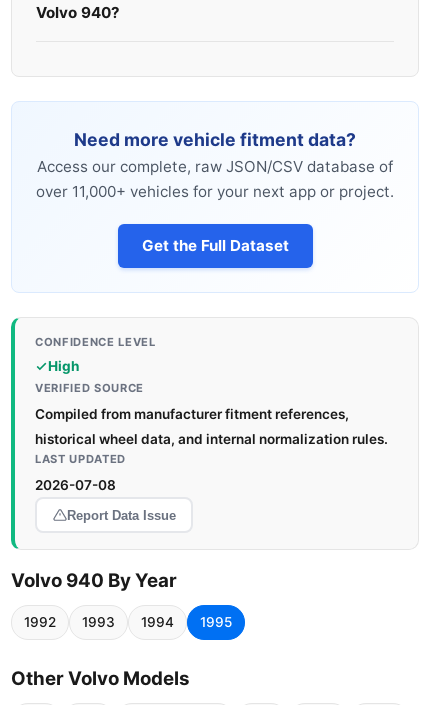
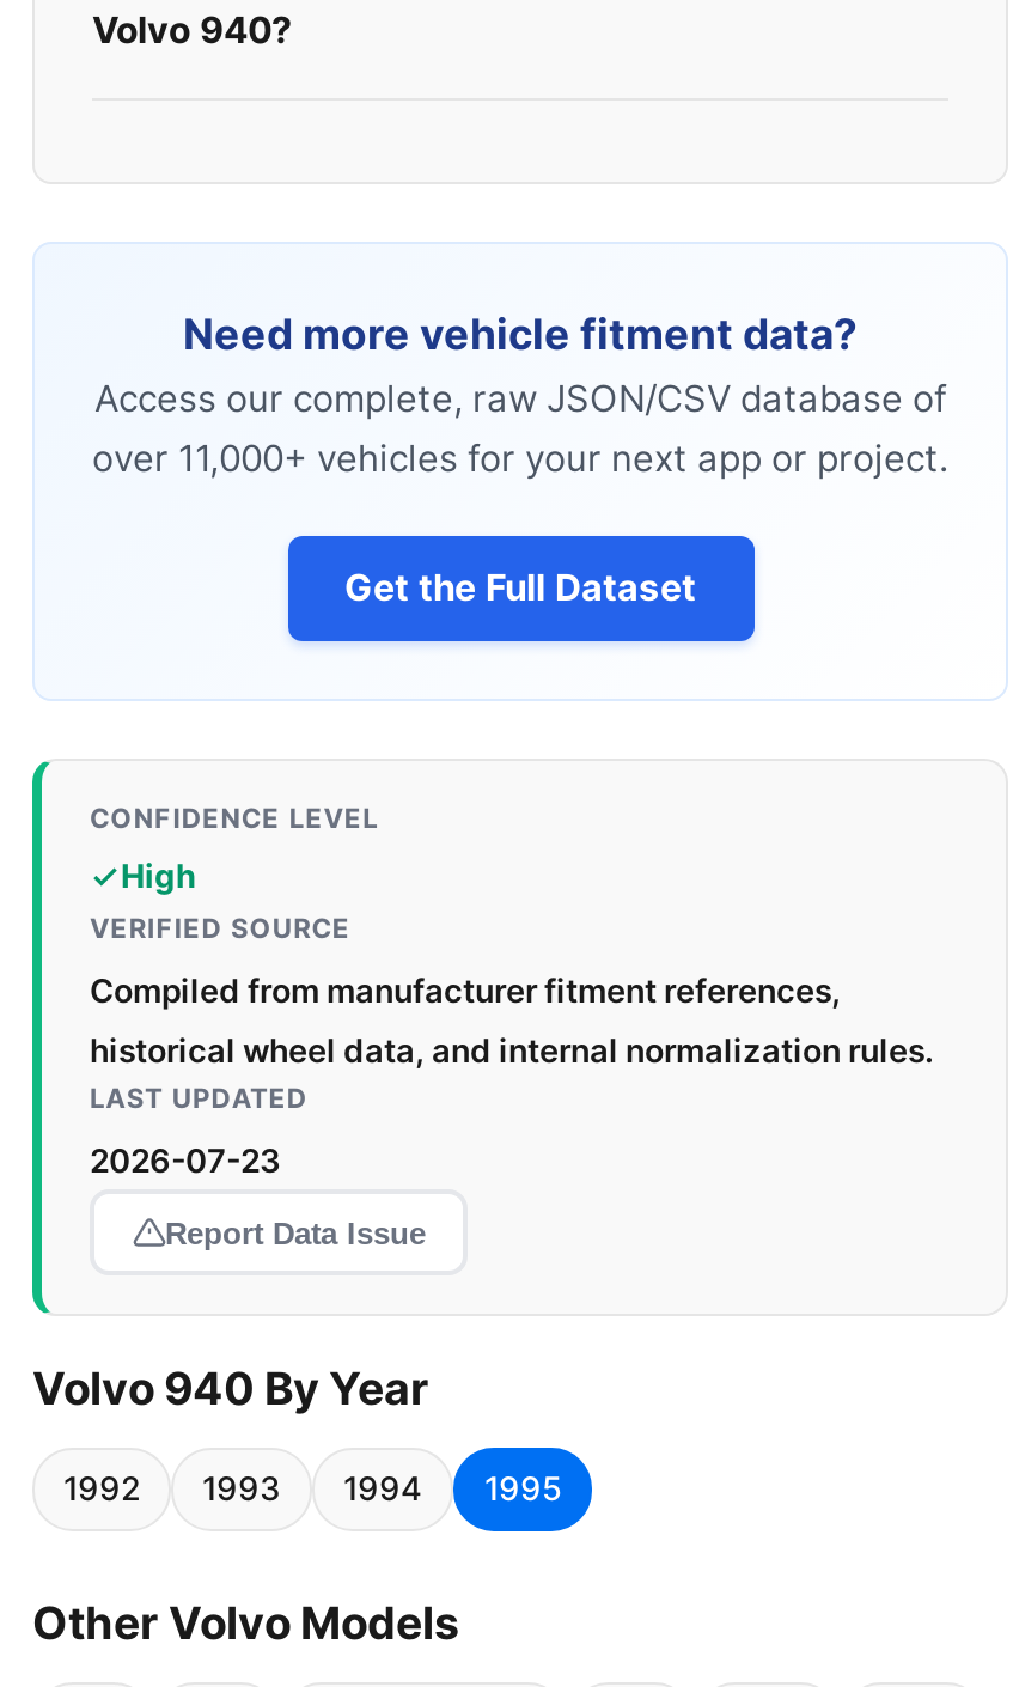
- 2026-07-08
+ 2026-07-23
